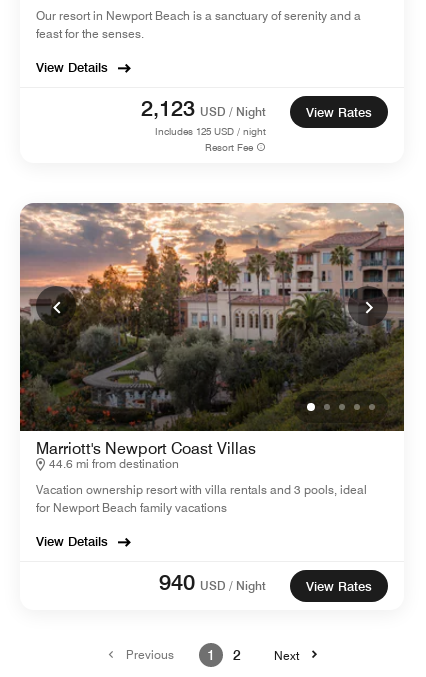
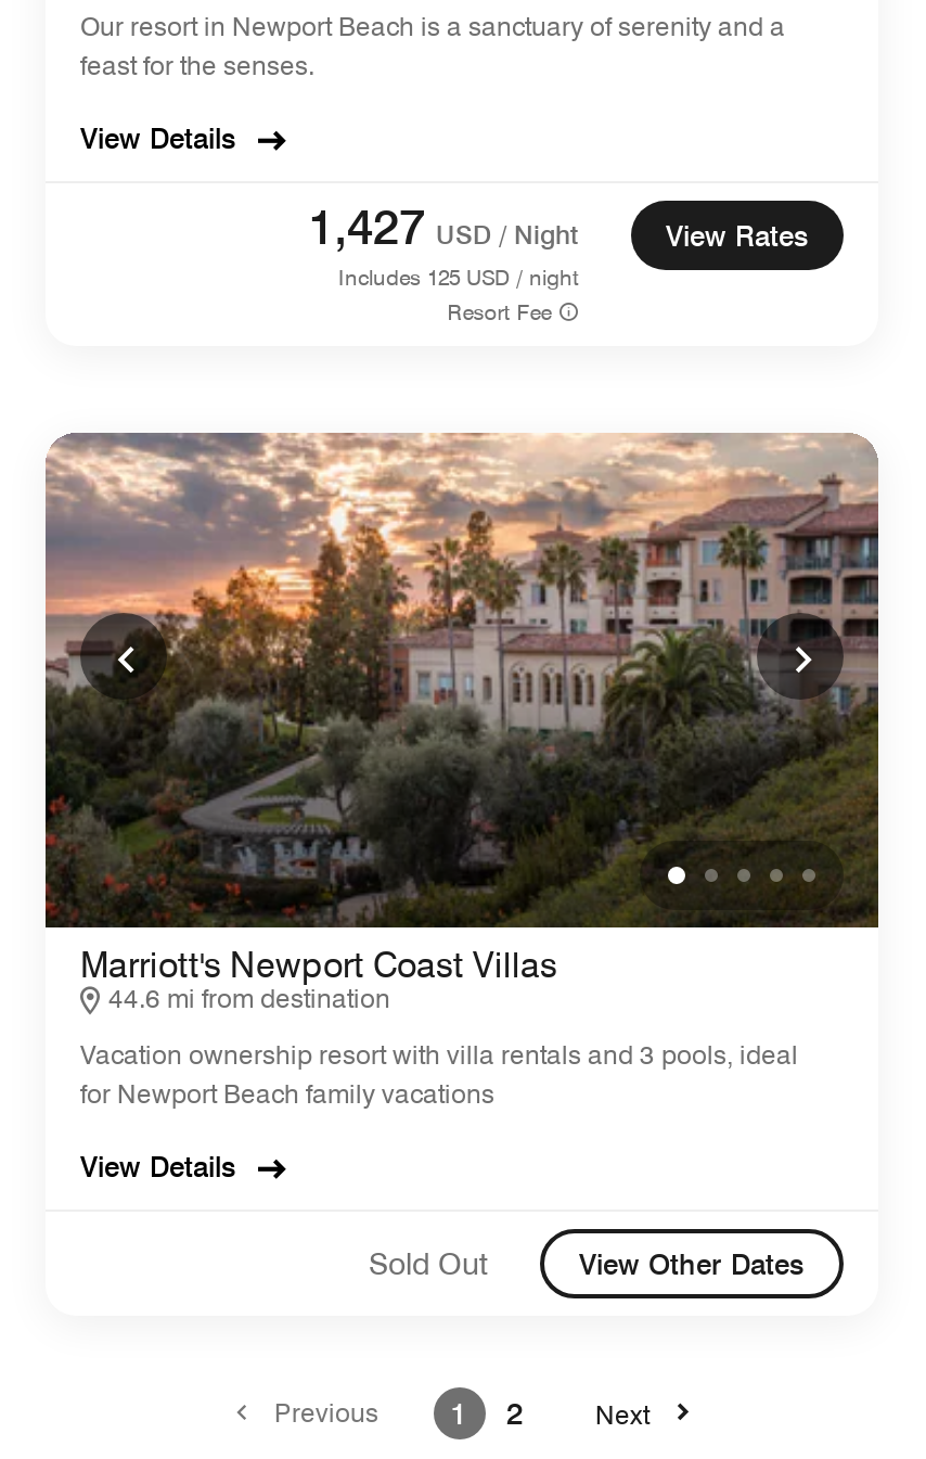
- 2,123 USD / Night
+ 1,427 USD / Night

- 940 USD / Night
- View Rates
+ Sold Out
+ View Other Dates
